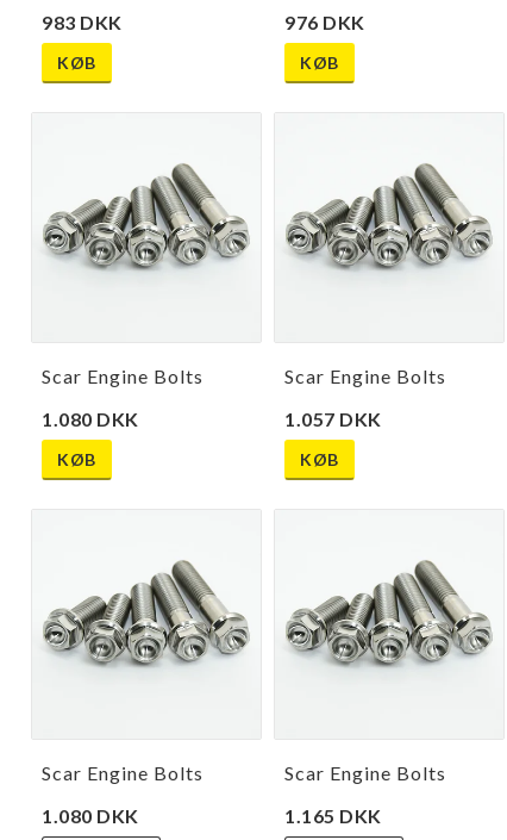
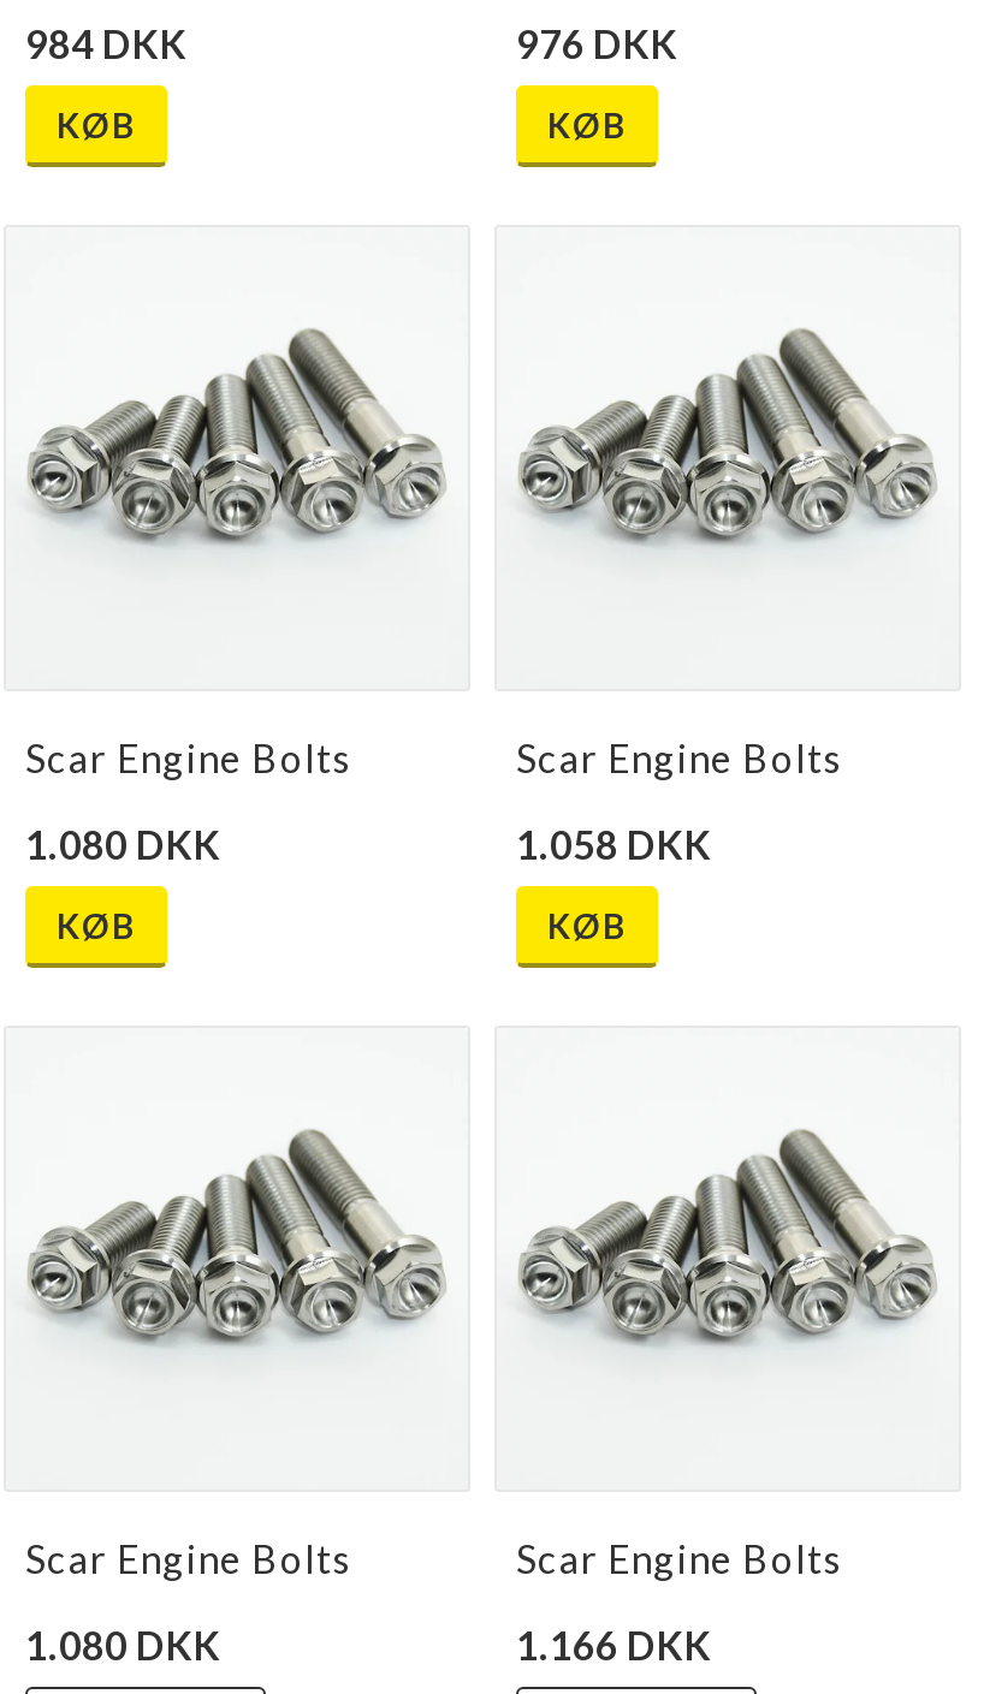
- 983 DKK
+ 984 DKK

- 1.057 DKK
+ 1.058 DKK

- 1.165 DKK
+ 1.166 DKK
